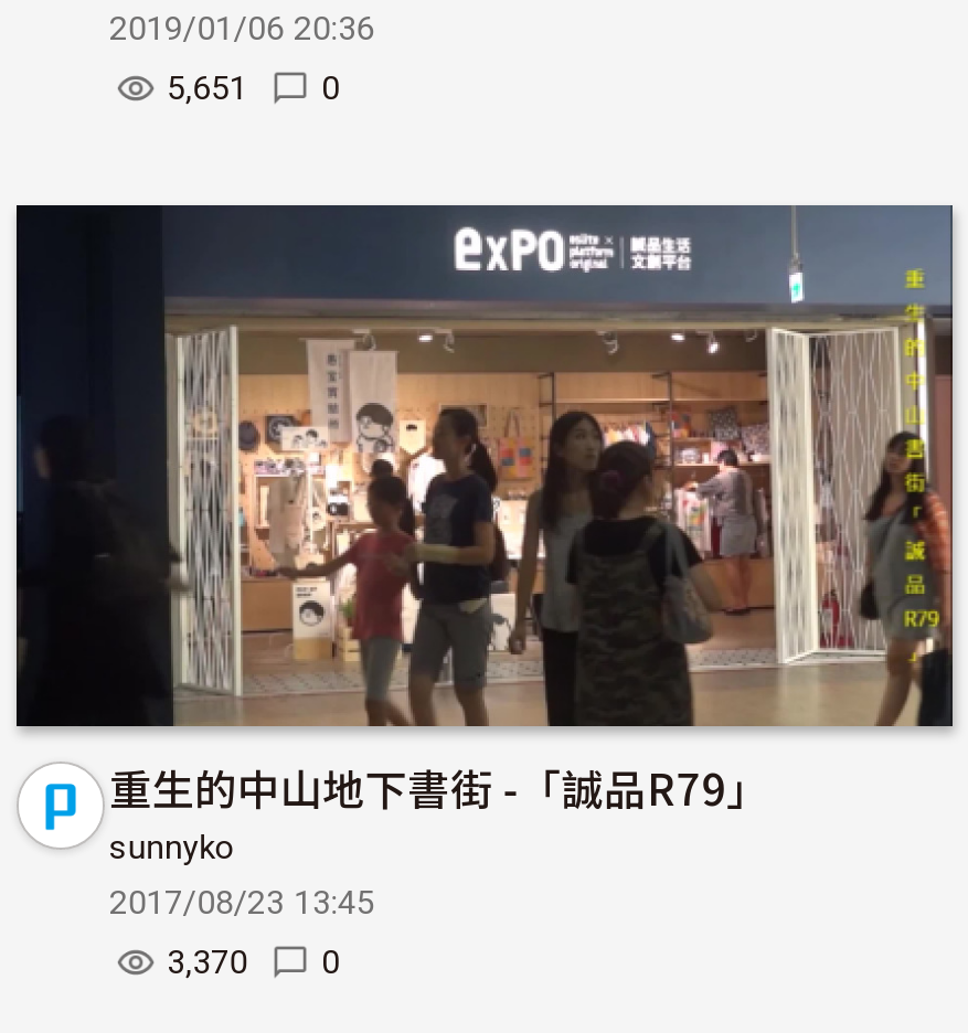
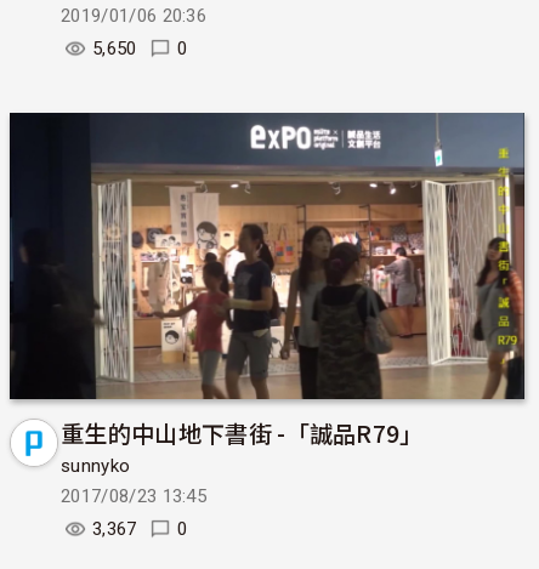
- 5,651 0
+ 5,650 0

- 3,370 0
+ 3,367 0
